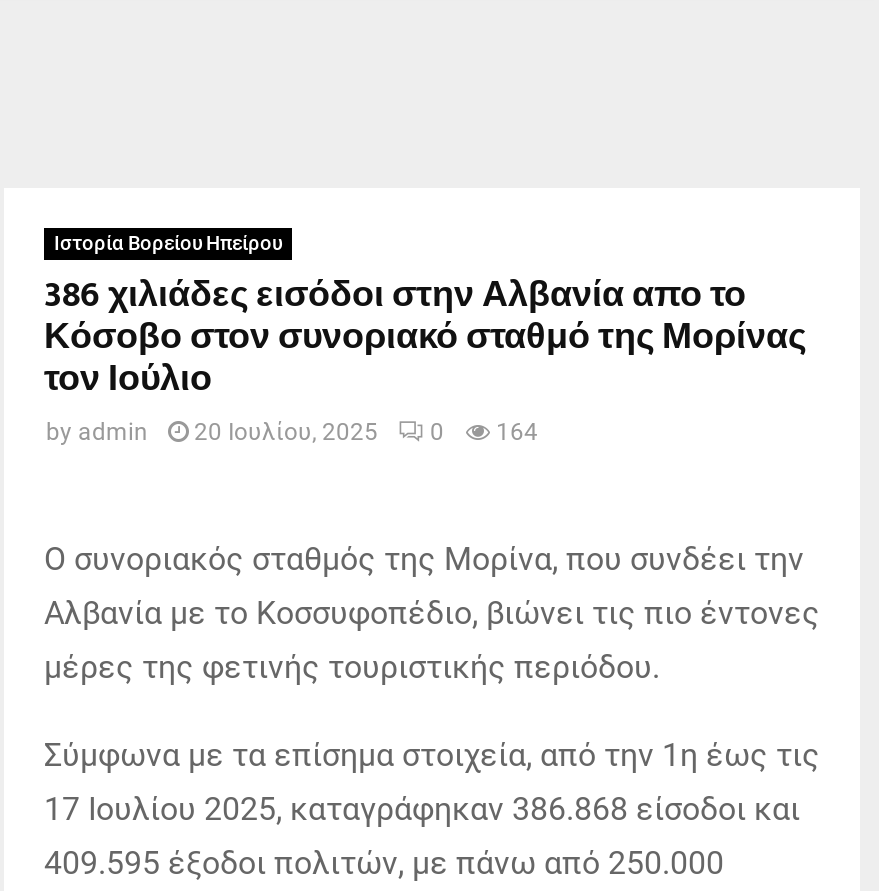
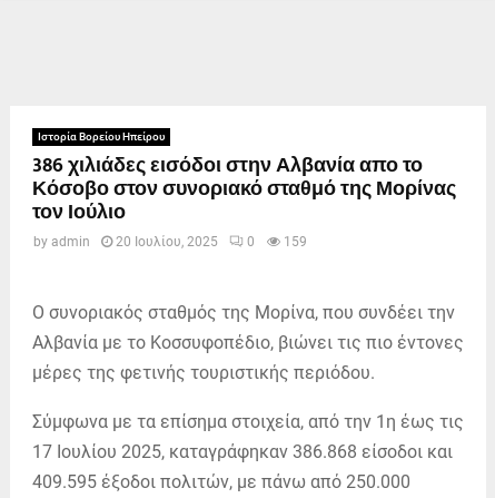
- by admin 20 Ιουλίου, 2025 0 164
+ by admin 20 Ιουλίου, 2025 0 159
